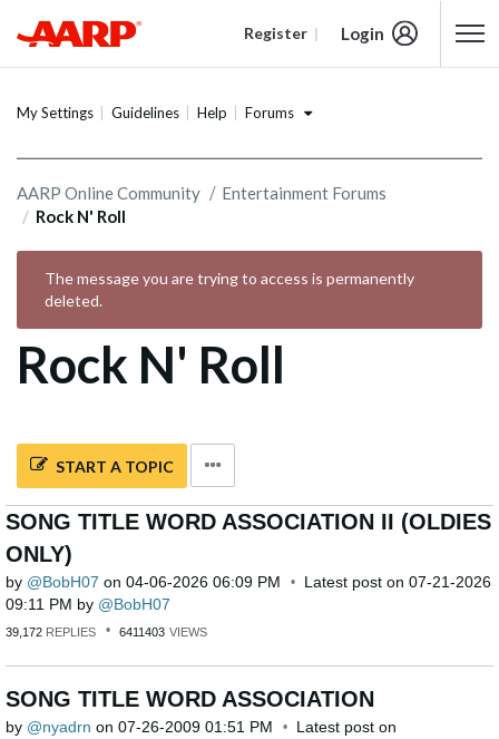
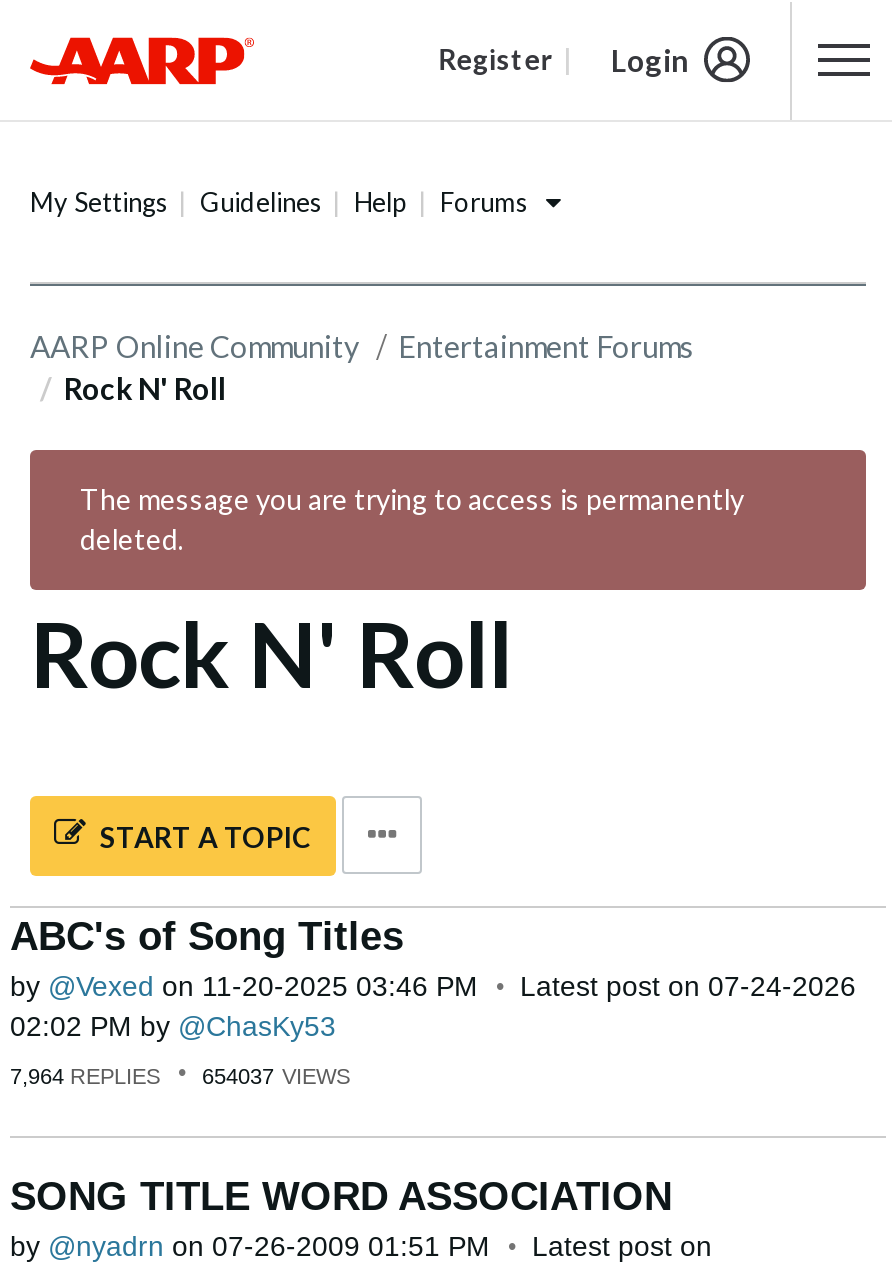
- SONG TITLE WORD ASSOCIATION II (OLDIES
- ONLY)
+ ABC's of Song Titles

- BobH07 on 04-06-2026 06:09 PM
- Latest post on 07-21-2026
- 09:11 PM by
- BobH07
+ Vexed on 11-20-2025 03:46 PM
+ Latest post on 07-24-2026
+ 02:02 PM by
+ ChasKy53

- 39,172 REPLIES
- 6411403 VIEWS
+ 7,964 REPLIES
+ 654037 VIEWS
